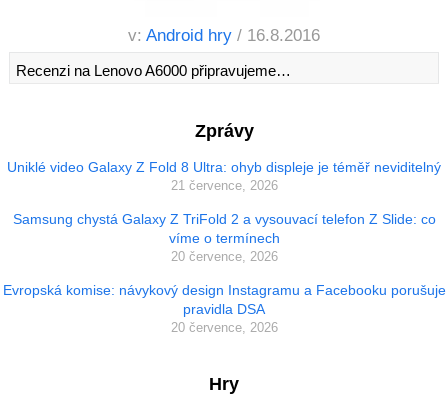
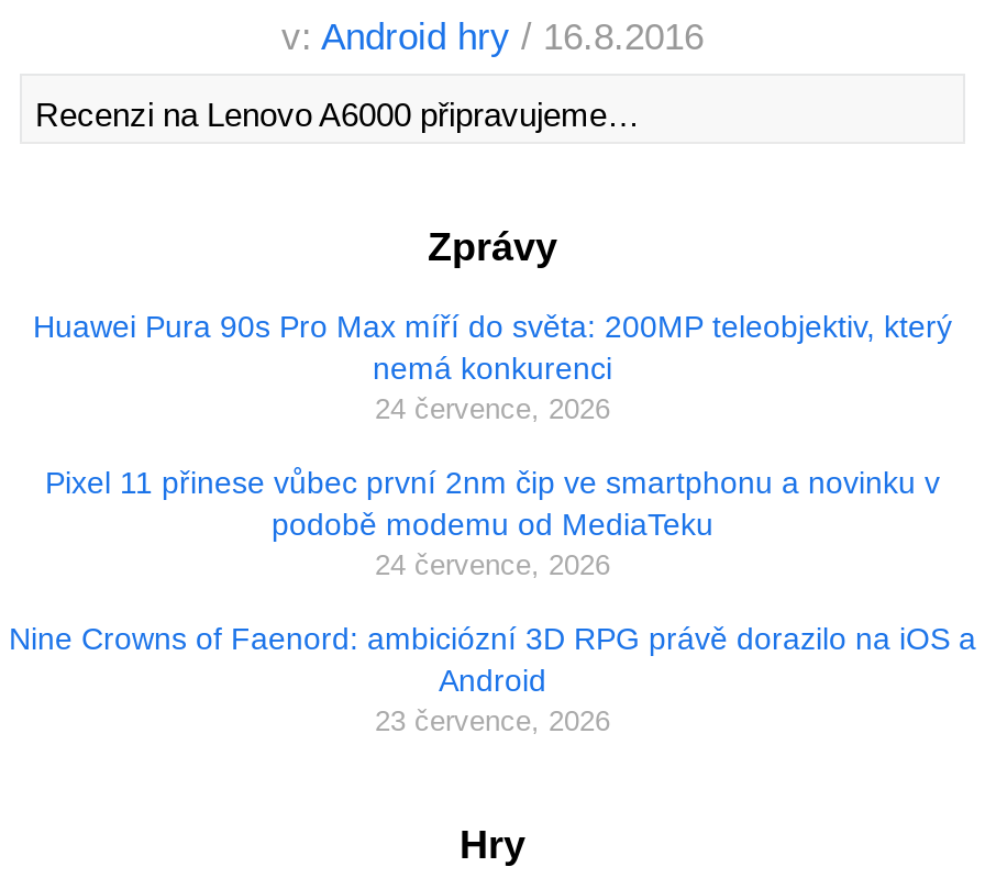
- Uniklé video Galaxy Z Fold 8 Ultra: ohyb displeje je téměř neviditelný
- 21 července, 2026
+ Huawei Pura 90s Pro Max míří do světa: 200MP teleobjektiv, který
+ nemá konkurenci
+ 24 července, 2026

- Samsung chystá Galaxy Z TriFold 2 a vysouvací telefon Z Slide: co
- víme o termínech
- 20 července, 2026
+ Pixel 11 přinese vůbec první 2nm čip ve smartphonu a novinku v
+ podobě modemu od MediaTeku
+ 24 července, 2026

- Evropská komise: návykový design Instagramu a Facebooku porušuje
- pravidla DSA
- 20 července, 2026
+ Nine Crowns of Faenord: ambiciózní 3D RPG právě dorazilo na iOS a
+ Android
+ 23 července, 2026
